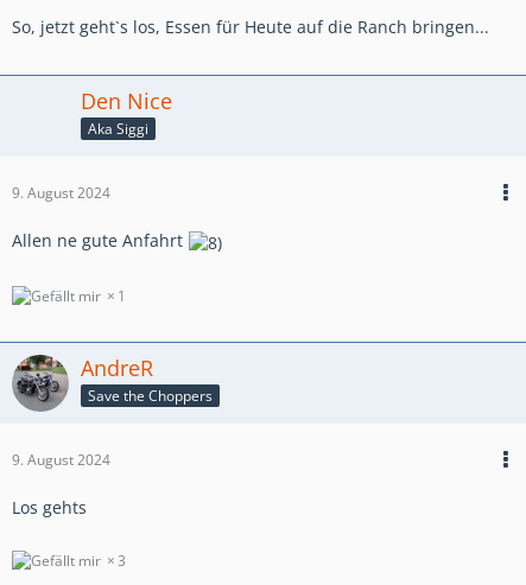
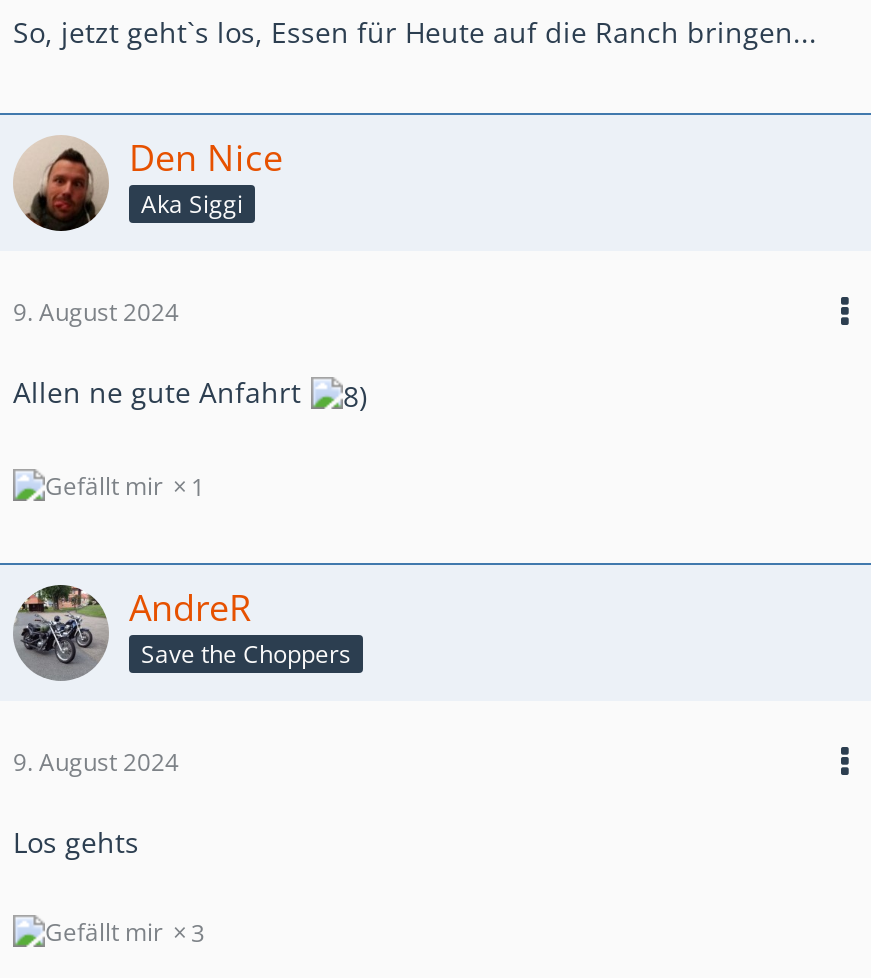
+ [image]
